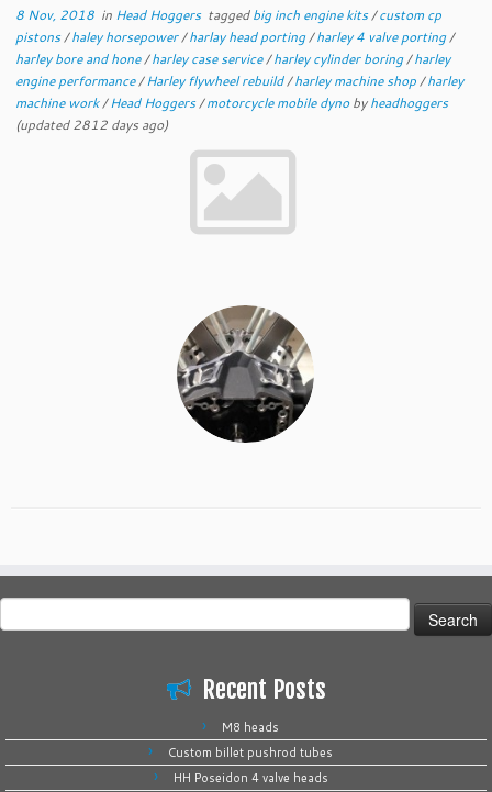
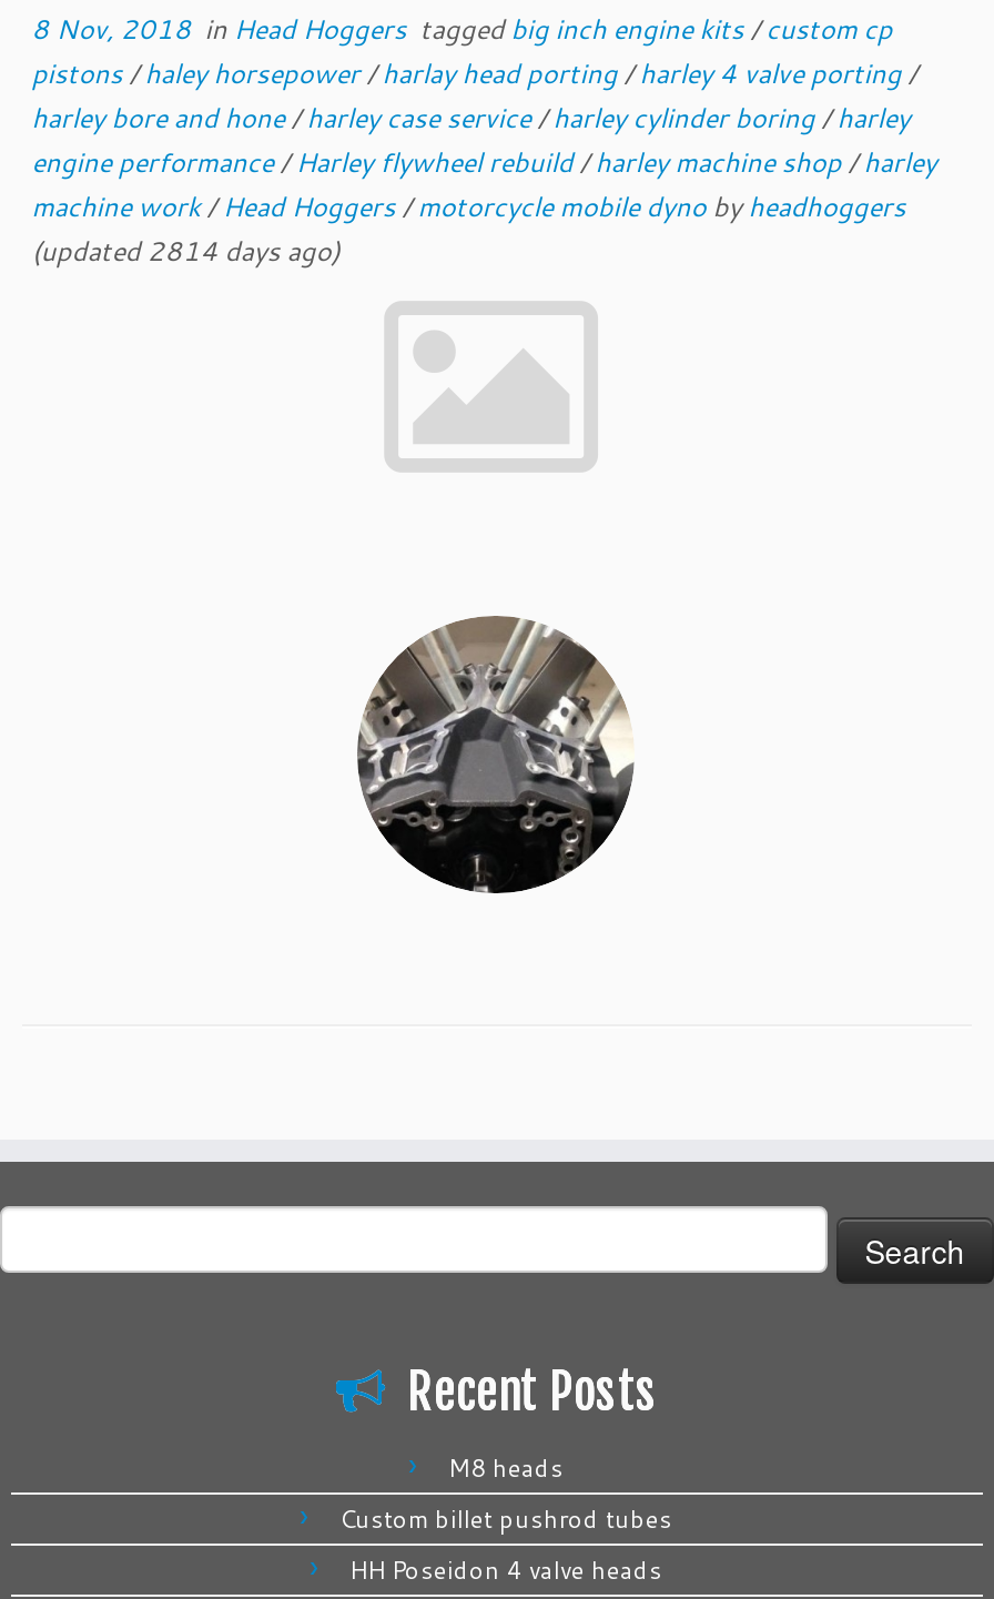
- (updated 2812 days ago)
+ (updated 2814 days ago)
